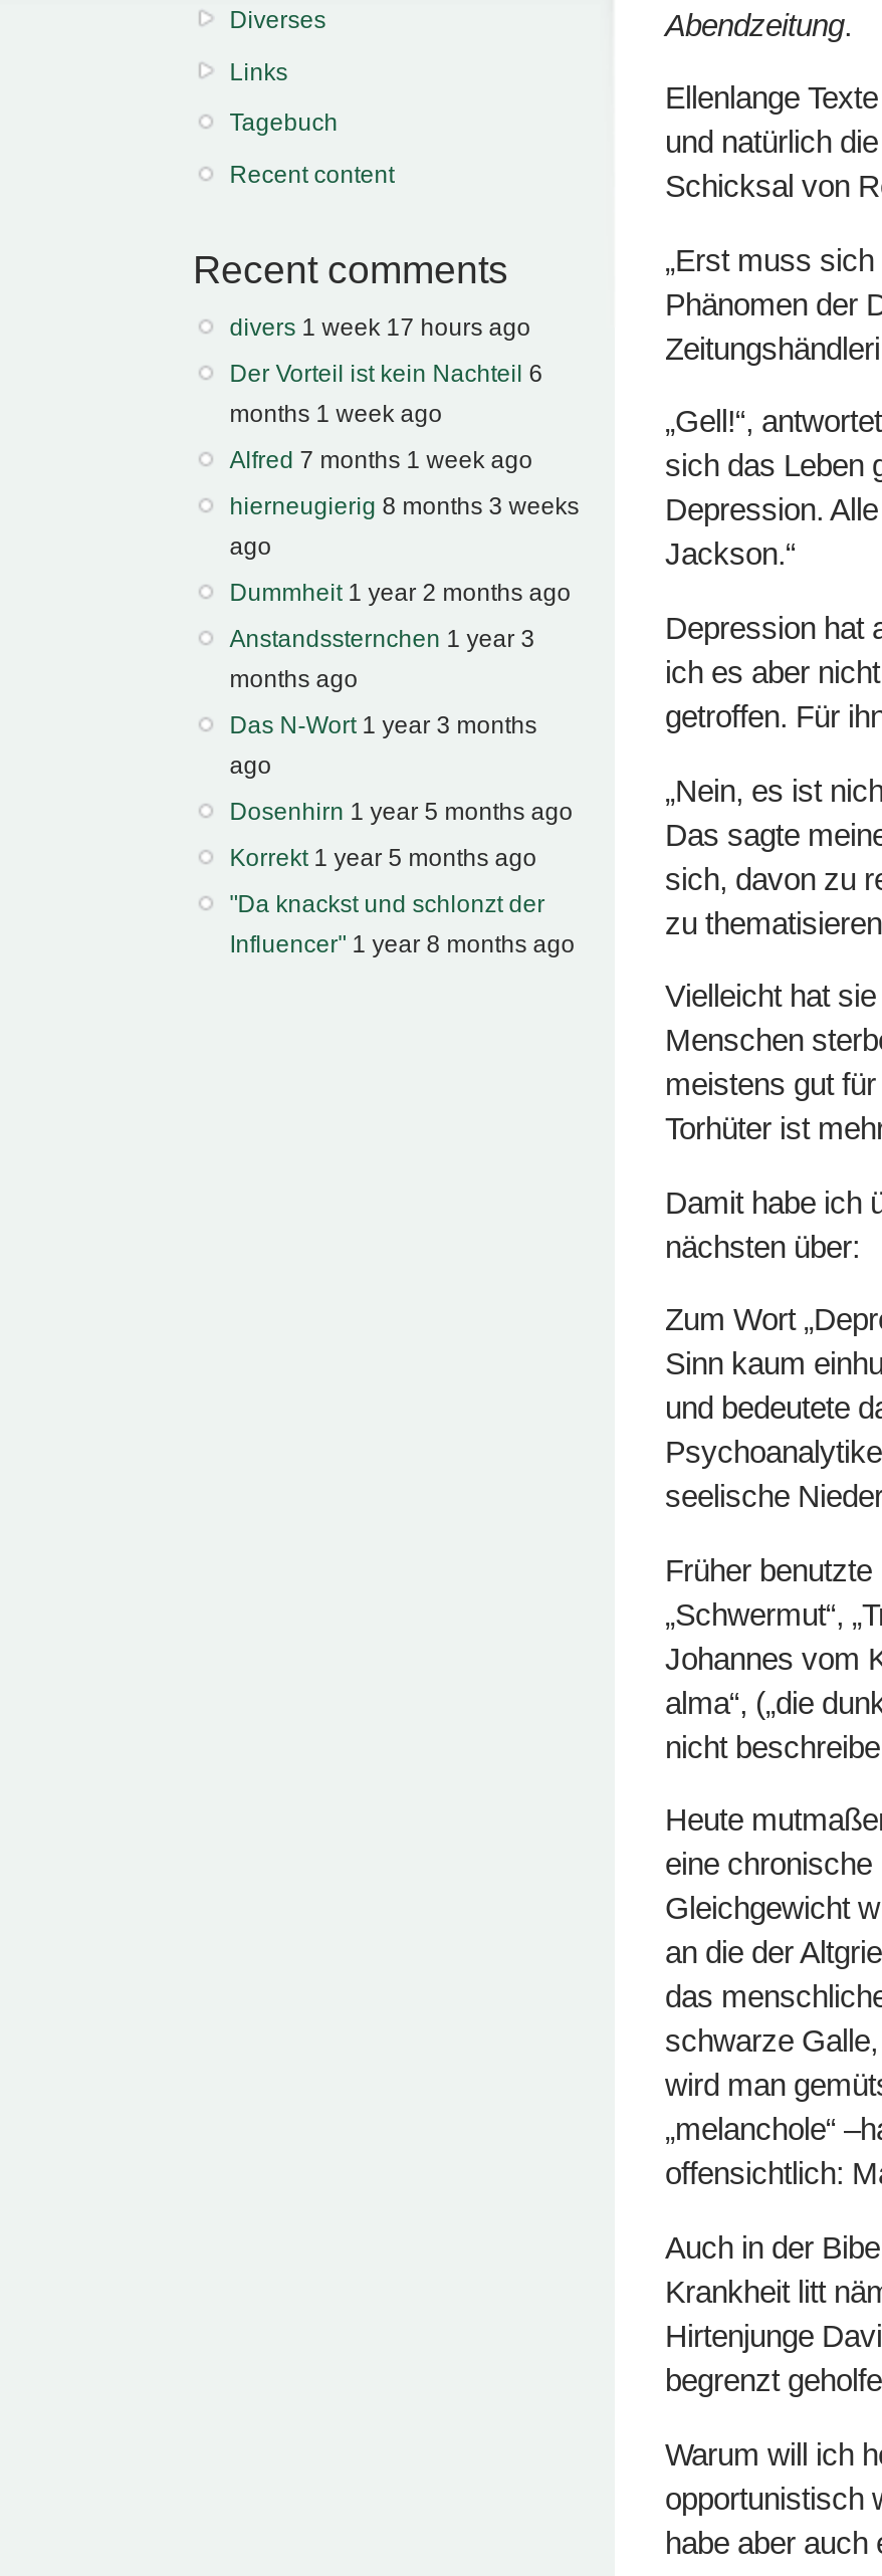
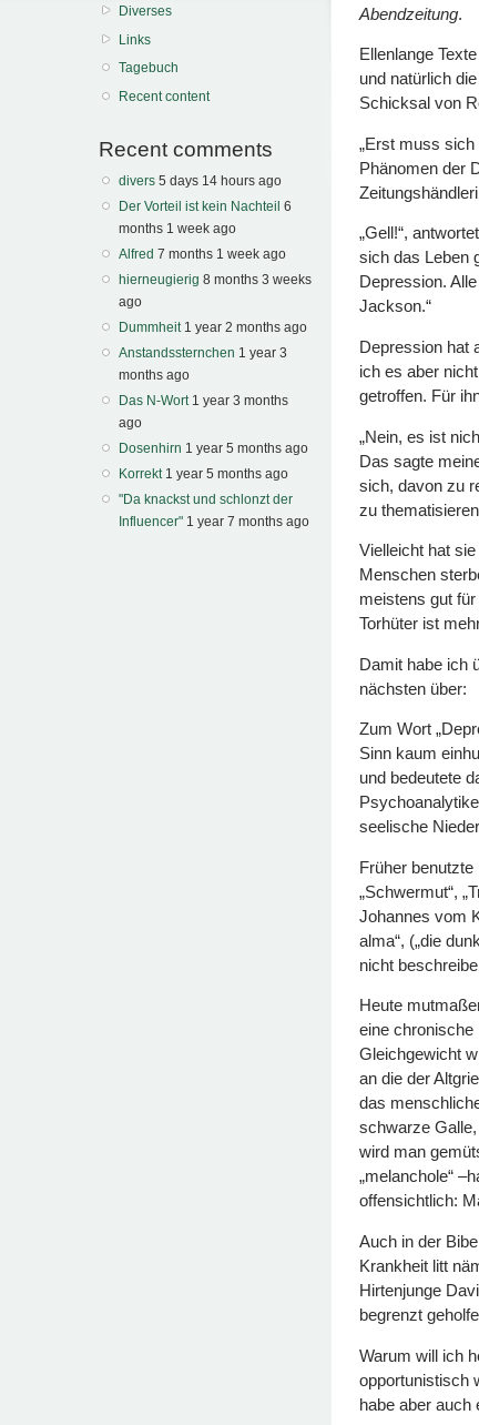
- divers 1 week 17 hours ago
+ divers 5 days 14 hours ago

- Influencer" 1 year 8 months ago
+ Influencer" 1 year 7 months ago
